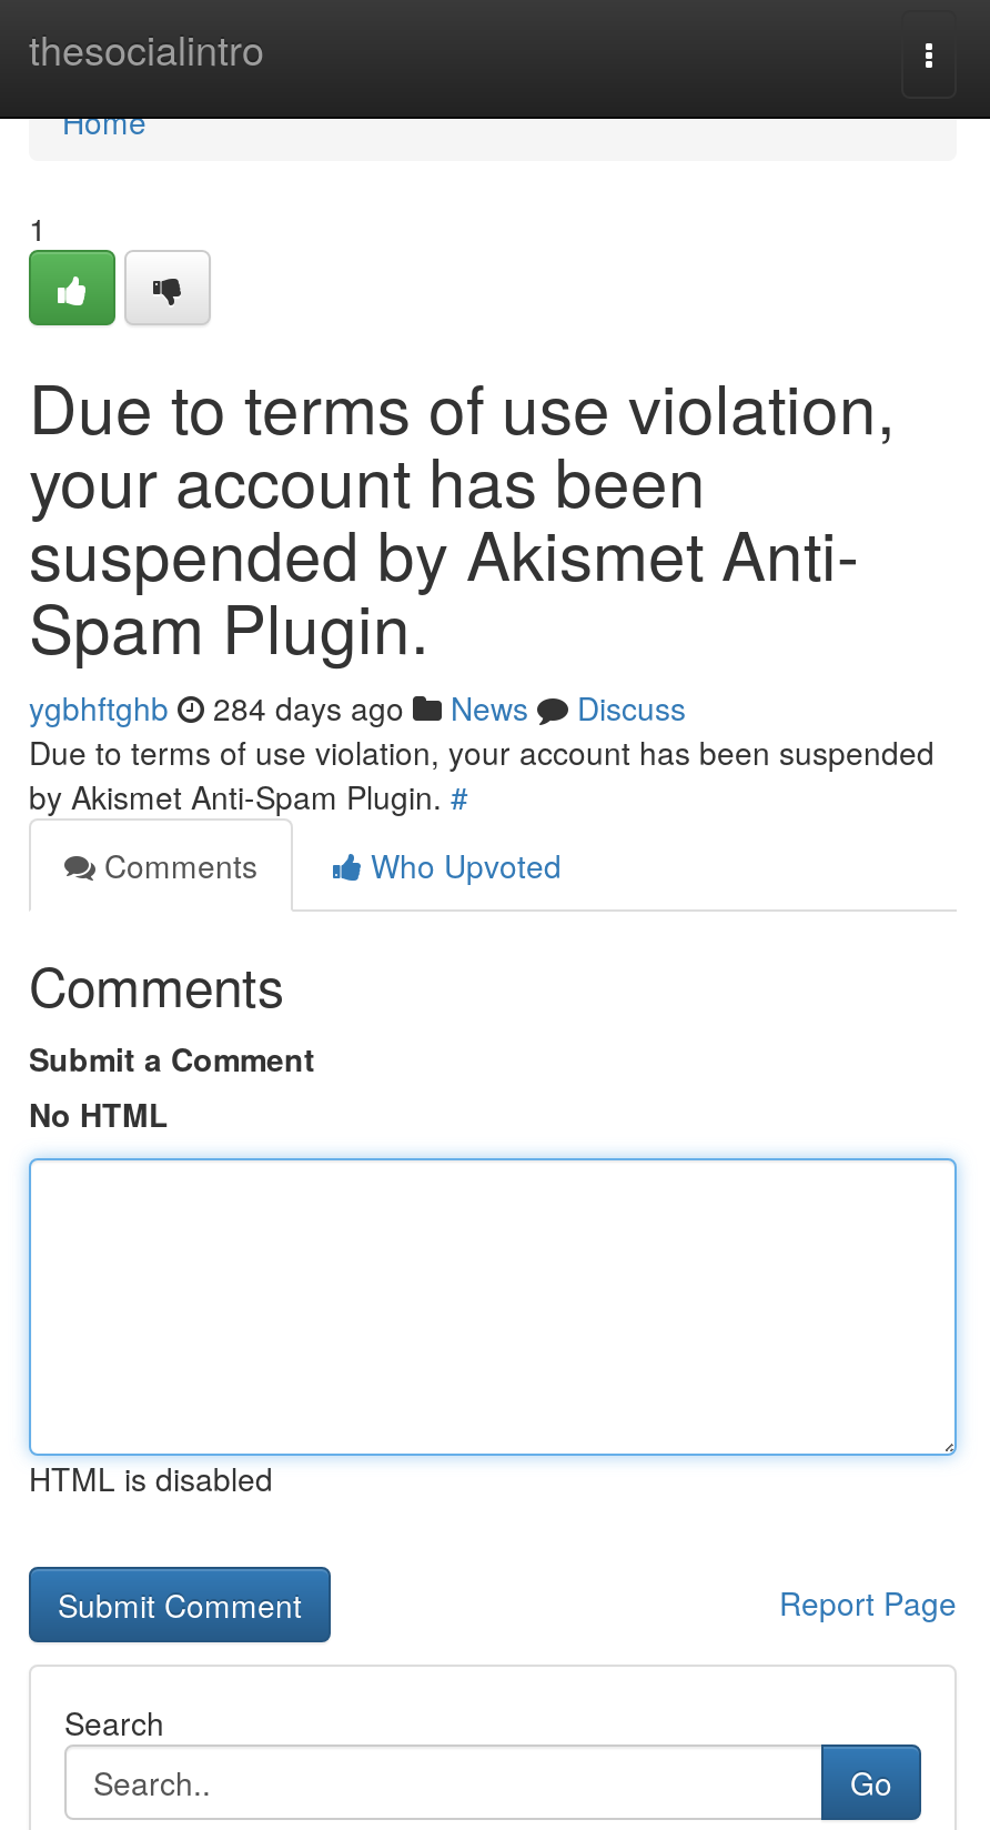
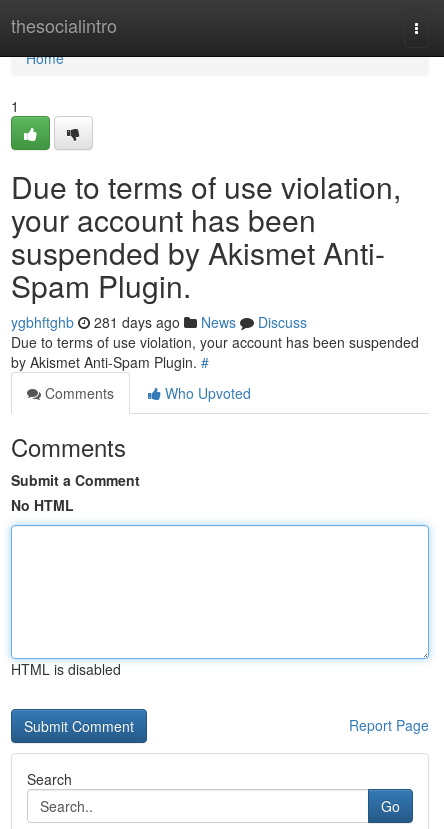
- ygbhftghb 284 days ago News Discuss
+ ygbhftghb 281 days ago News Discuss
